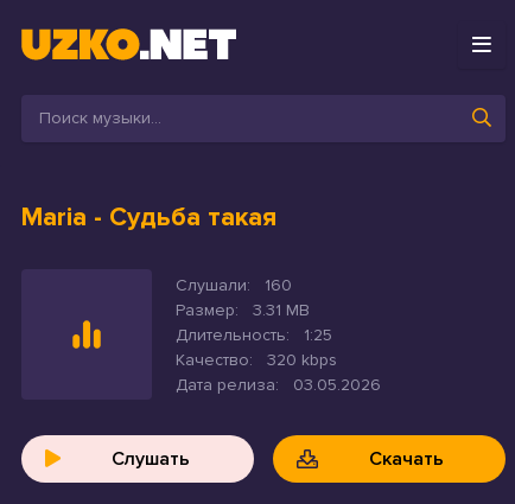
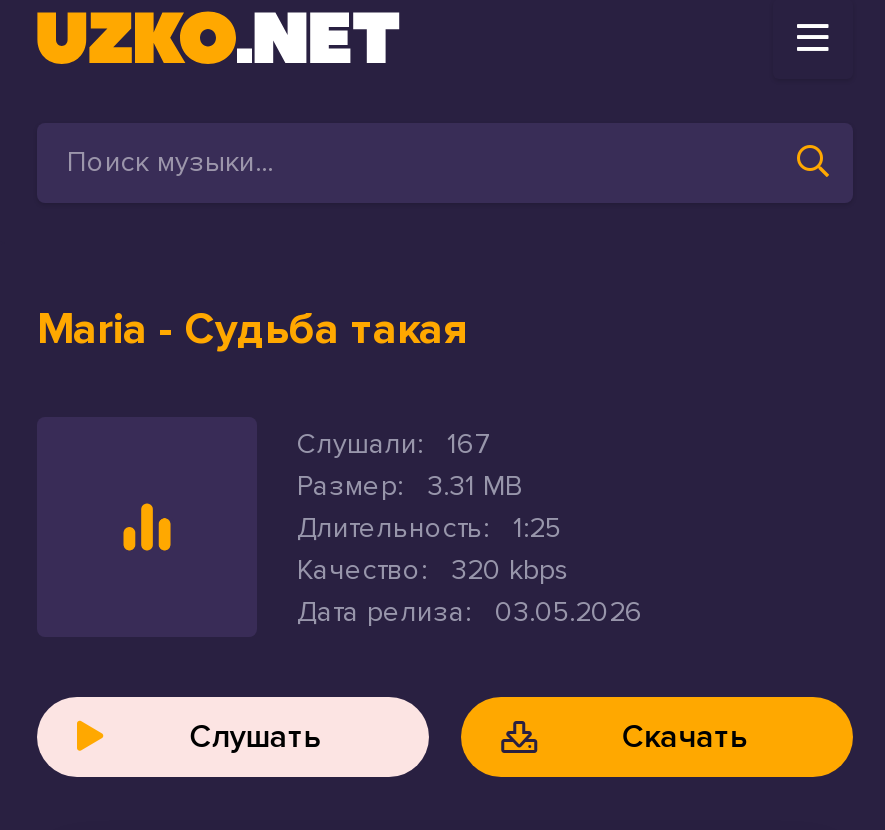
- Слушали: 160
+ Слушали: 167
